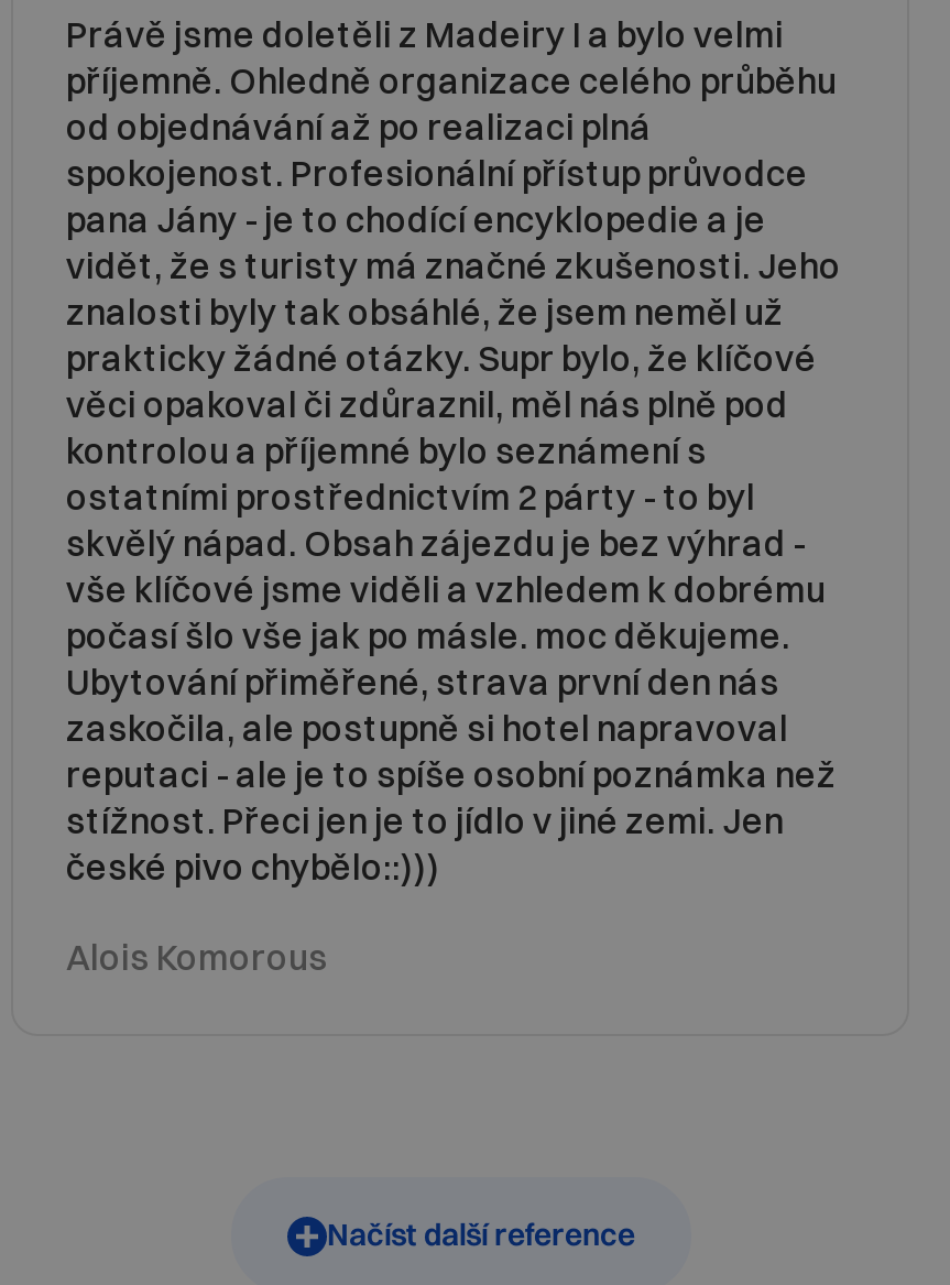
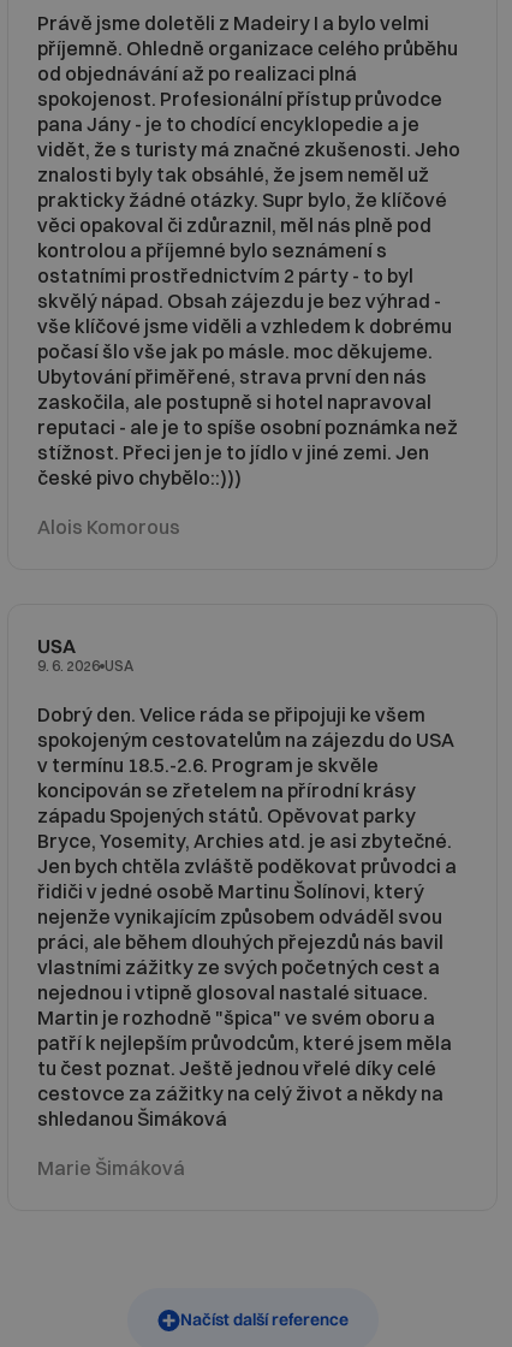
+ USA
+ 9. 6. 2026 USA
+ Dobrý den. Velice ráda se připojuji ke všem
+ spokojeným cestovatelům na zájezdu do USA
+ v termínu 18.5.-2.6. Program je skvěle
+ koncipován se zřetelem na přírodní krásy
+ západu Spojených států. Opěvovat parky
+ Bryce, Yosemity, Archies atd. je asi zbytečné.
+ Jen bych chtěla zvláště poděkovat průvodci a
+ řidiči v jedné osobě Martinu Šolínovi, který
+ nejenže vynikajícím způsobem odváděl svou
+ práci, ale během dlouhých přejezdů nás bavil
+ vlastními zážitky ze svých početných cest a
+ nejednou i vtipně glosoval nastalé situace.
+ Martin je rozhodně "špica" ve svém oboru a
+ patří k nejlepším průvodcům, které jsem měla
+ tu čest poznat. Ještě jednou vřelé díky celé
+ cestovce za zážitky na celý život a někdy na
+ shledanou Šimáková
+ Marie Šimáková
